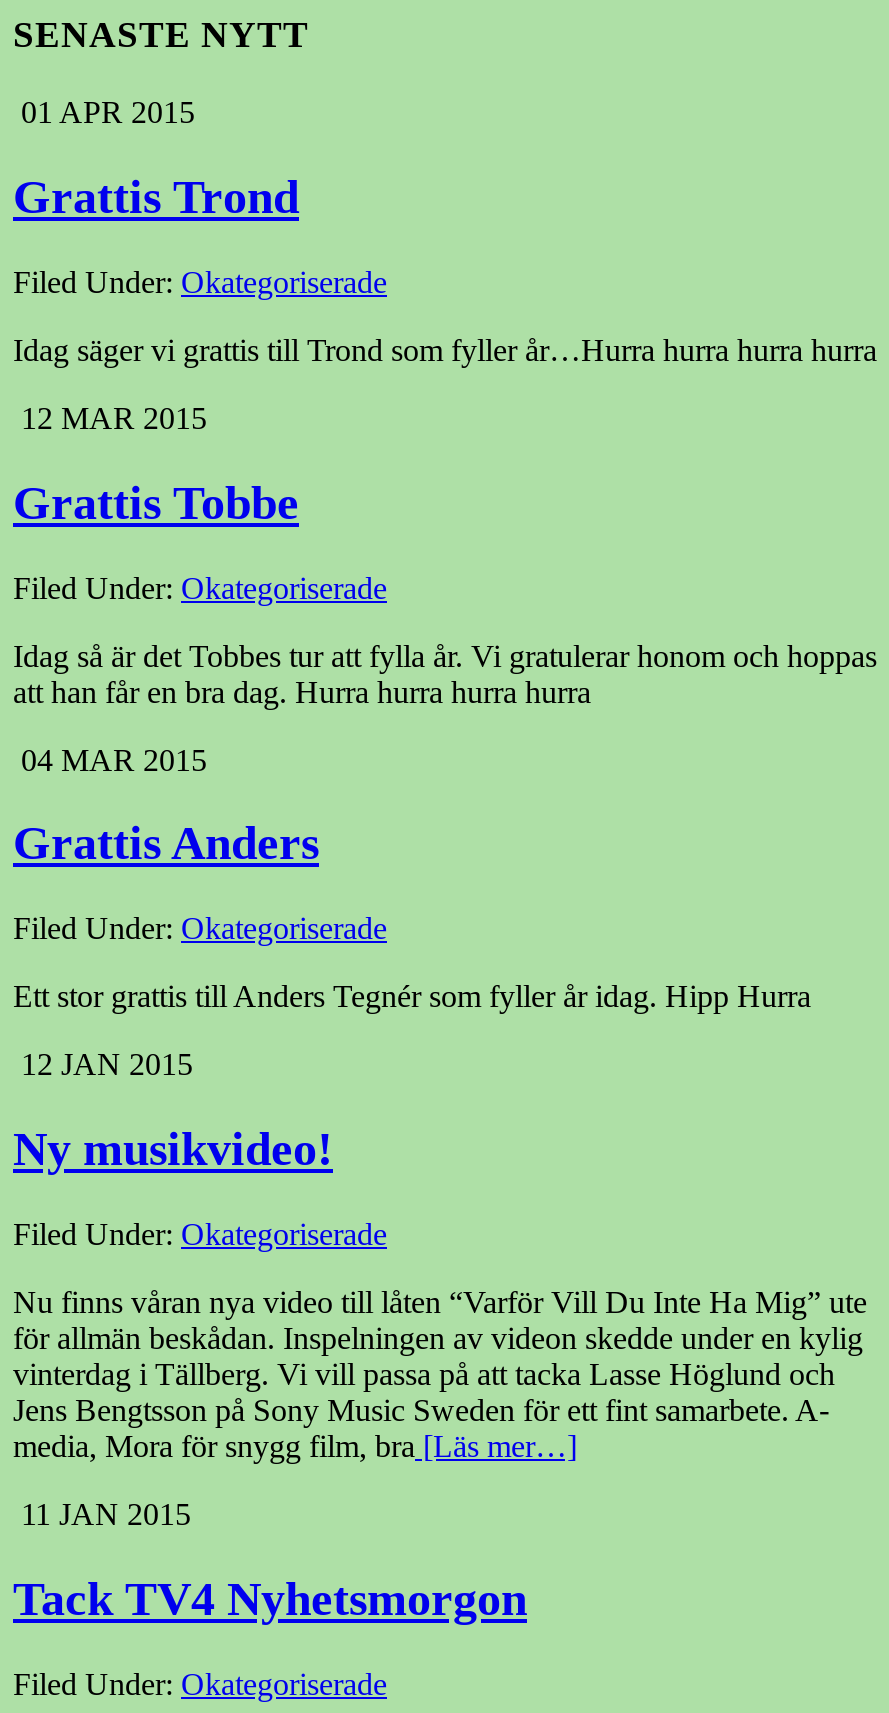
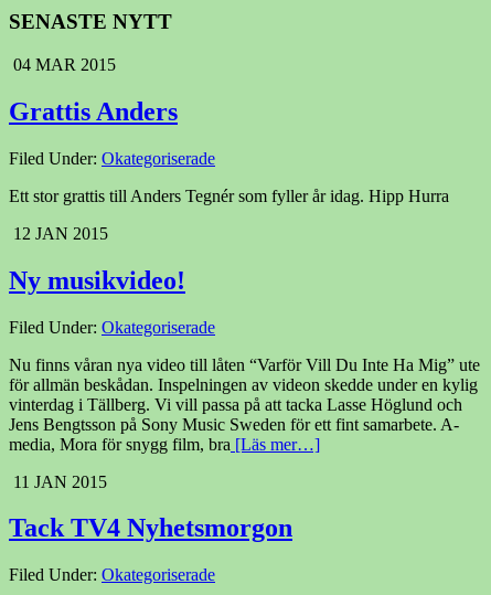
- 01 APR 2015
- Grattis Trond
- Filed Under: Okategoriserade
- Idag säger vi grattis till Trond som fyller år…Hurra hurra hurra hurra
- 12 MAR 2015
- Grattis Tobbe
- Filed Under: Okategoriserade
- Idag så är det Tobbes tur att fylla år. Vi gratulerar honom och hoppas
- att han får en bra dag. Hurra hurra hurra hurra
